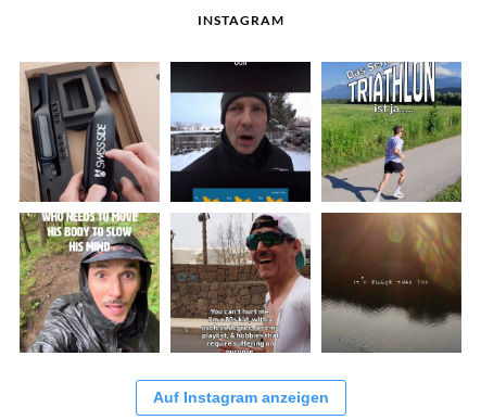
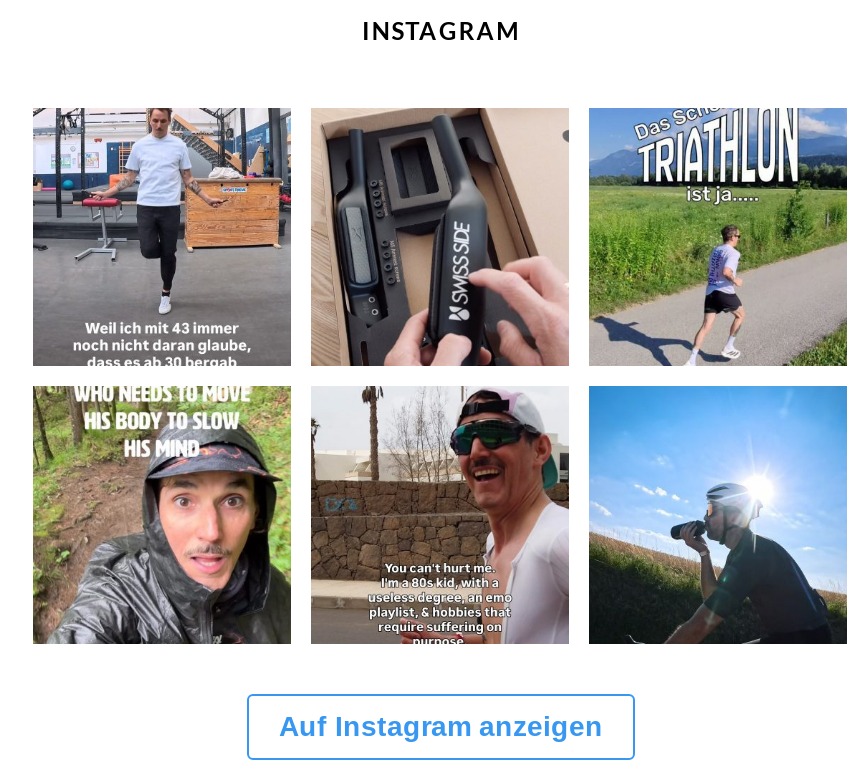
- [image]
+ [image]

- [image]
+ [image]

- [image]
+ [image]
